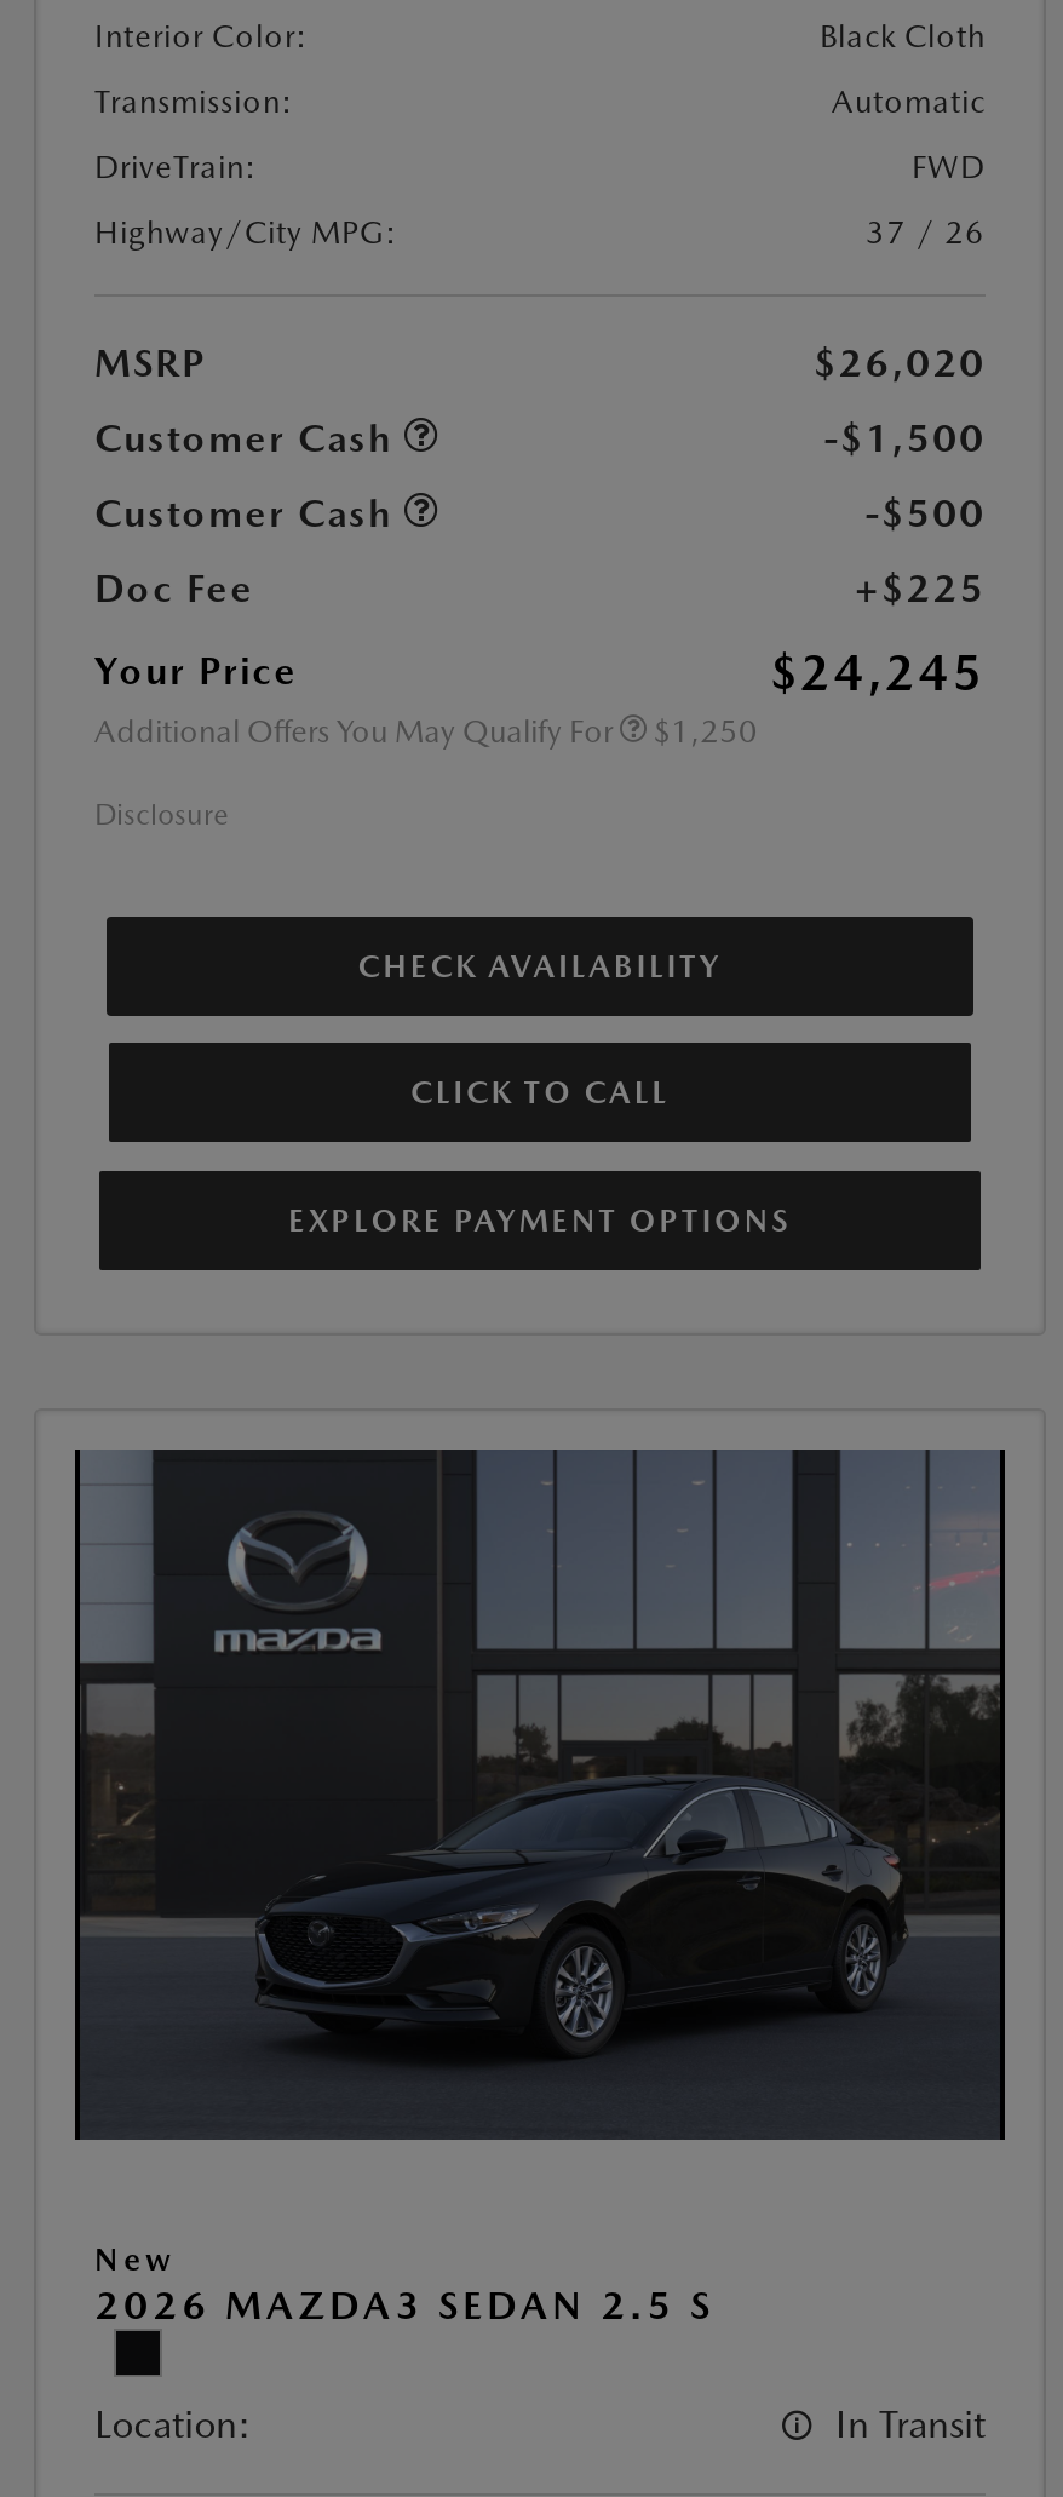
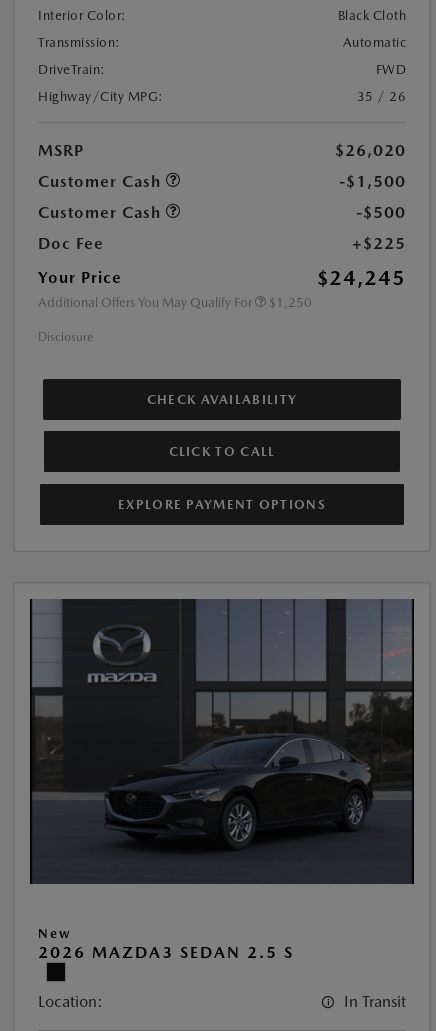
- 37 / 26
+ 35 / 26
